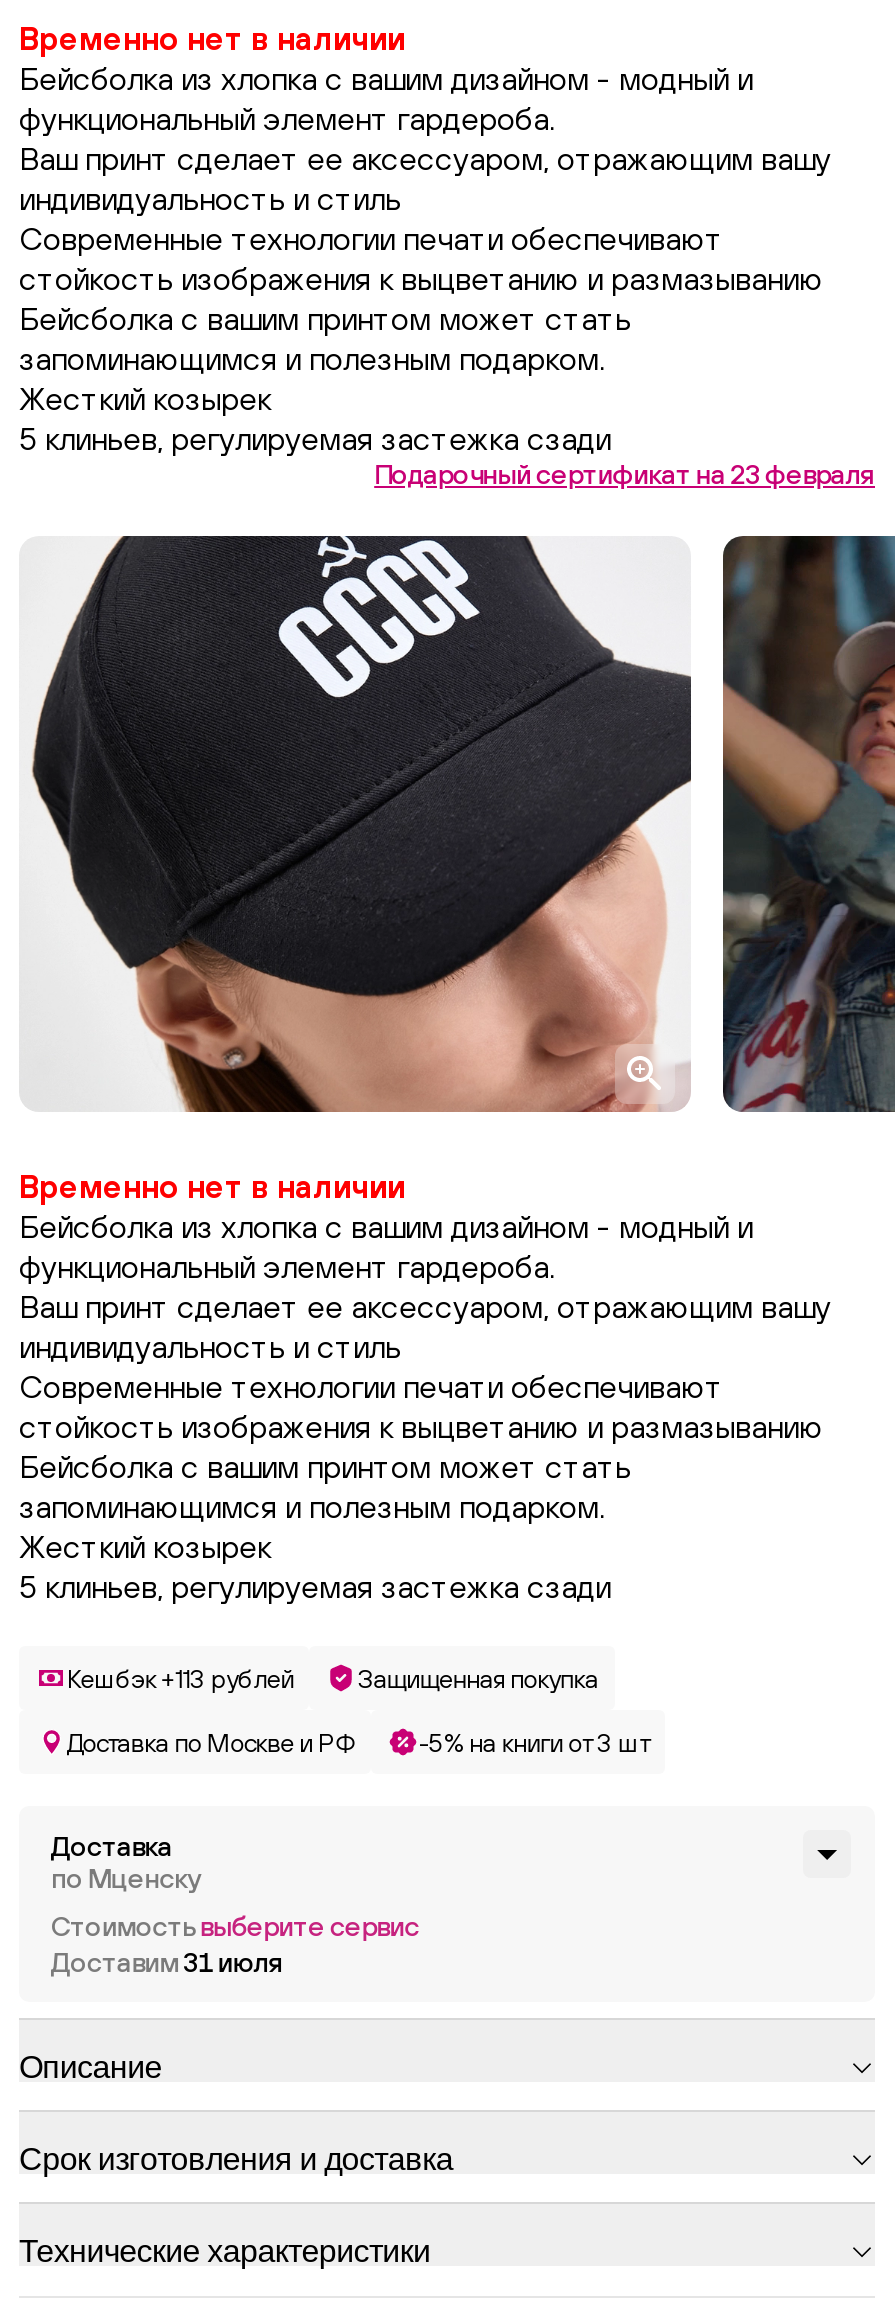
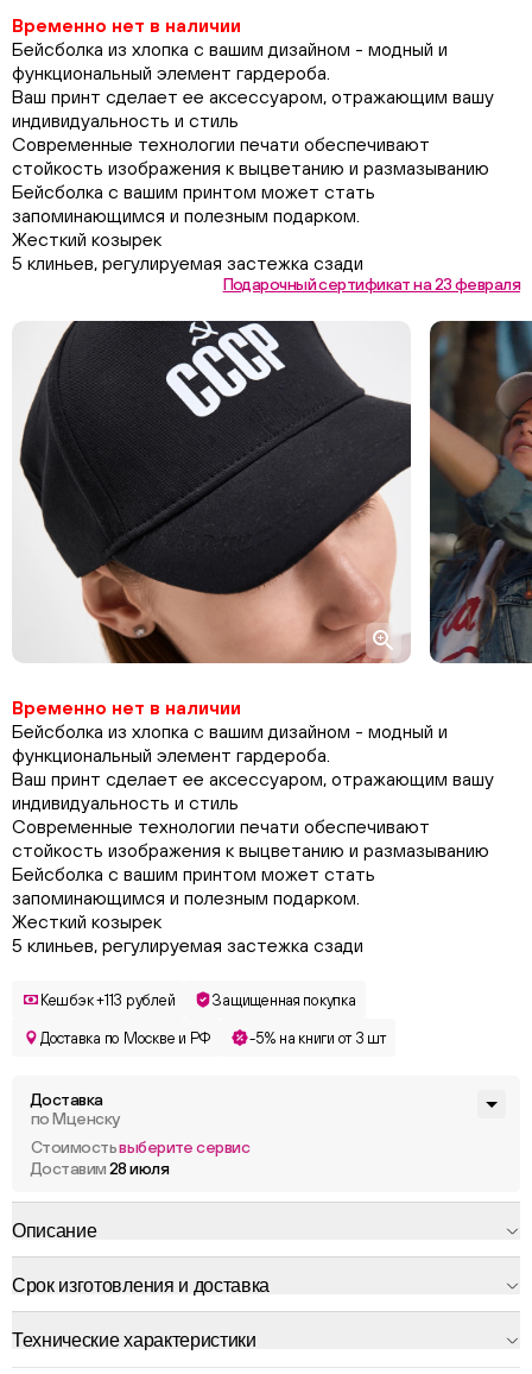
- Доставим 31 июля
+ Доставим 28 июля
